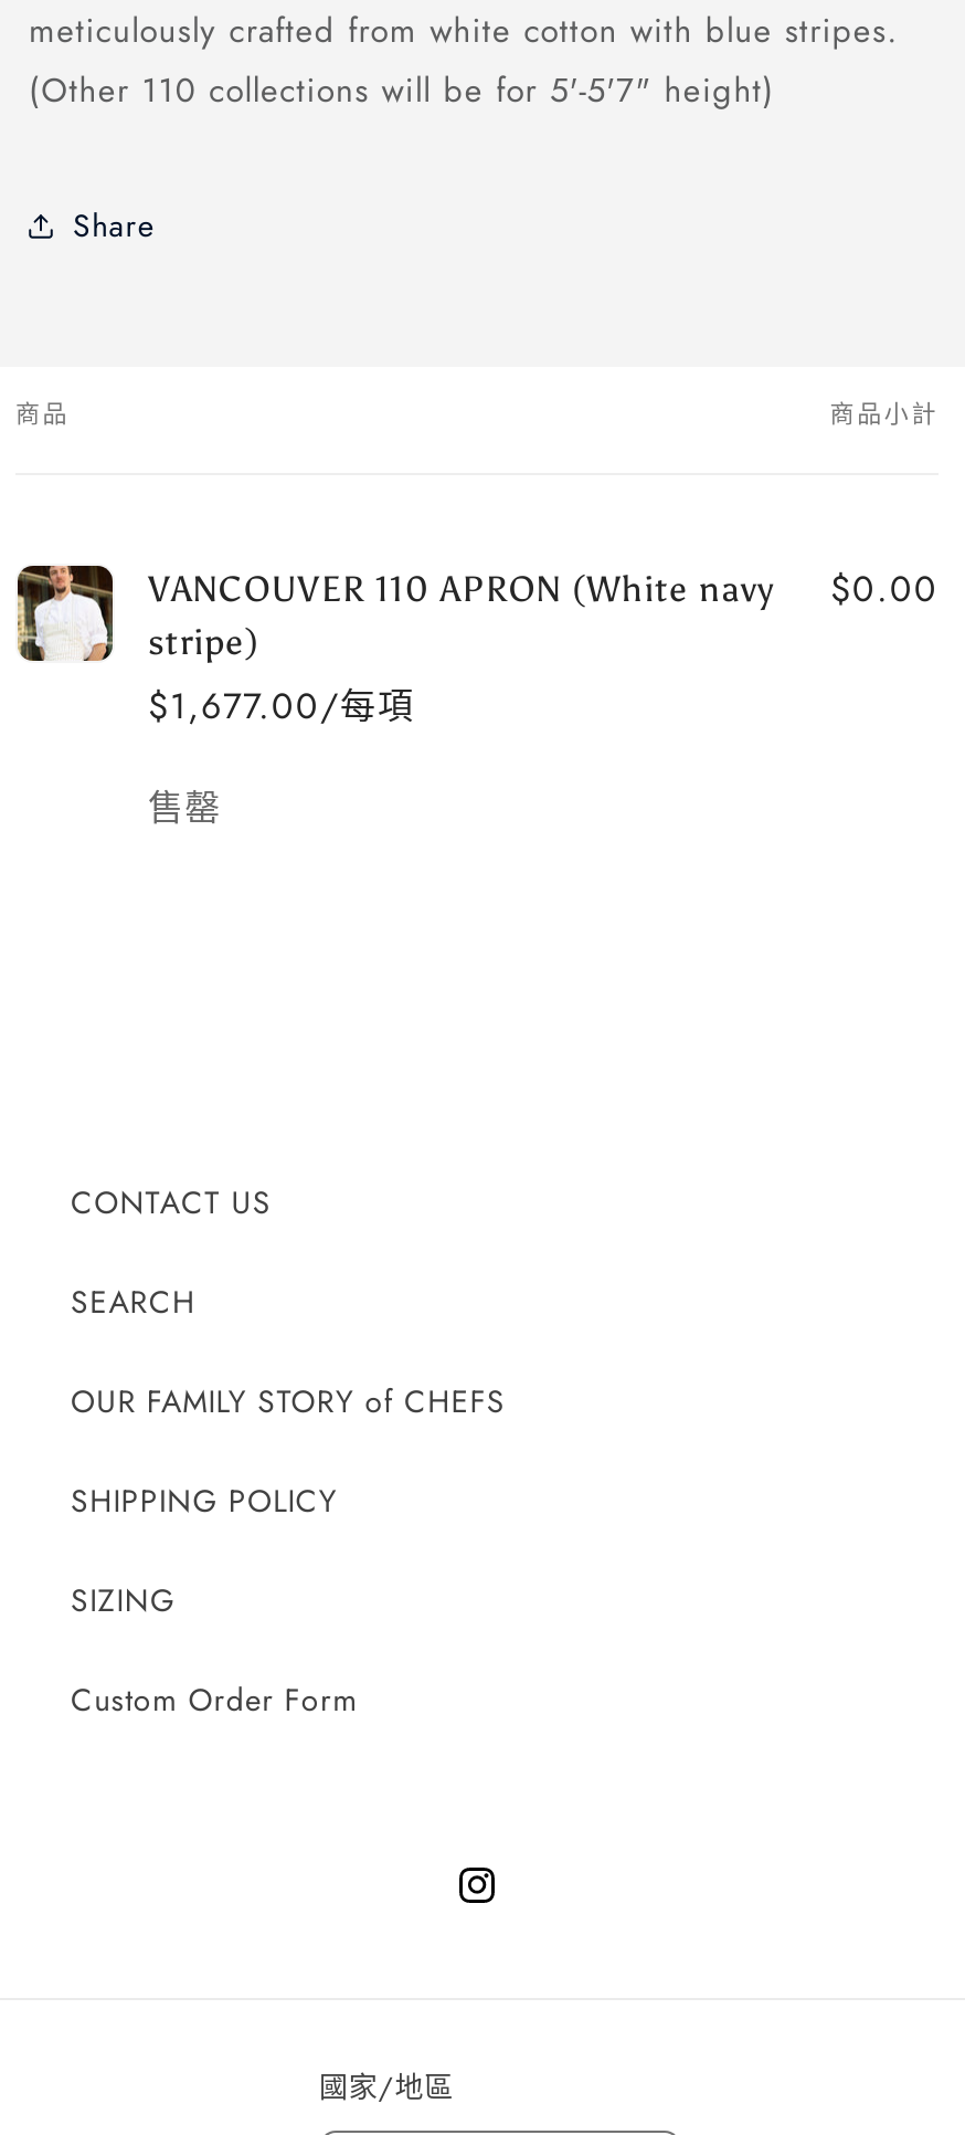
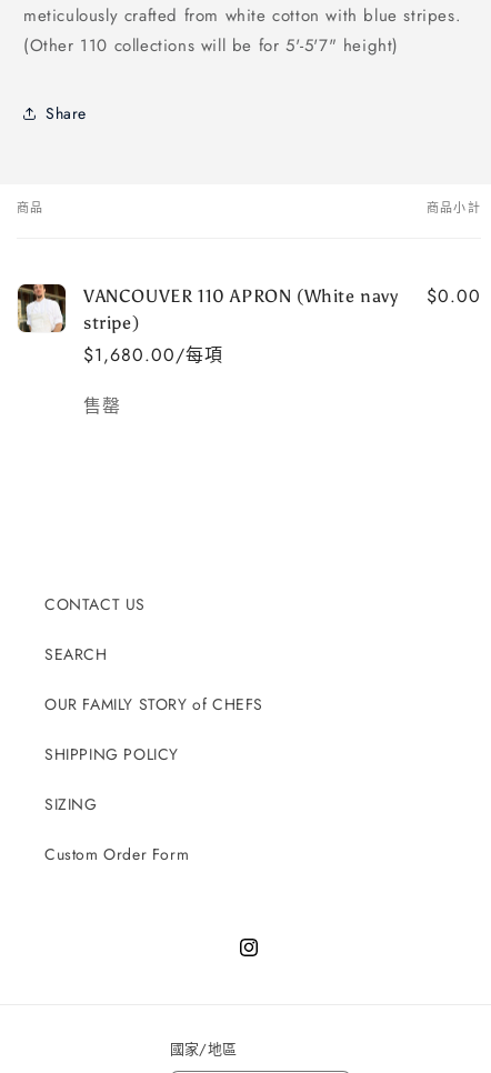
- $1,677.00/每項
+ $1,680.00/每項
